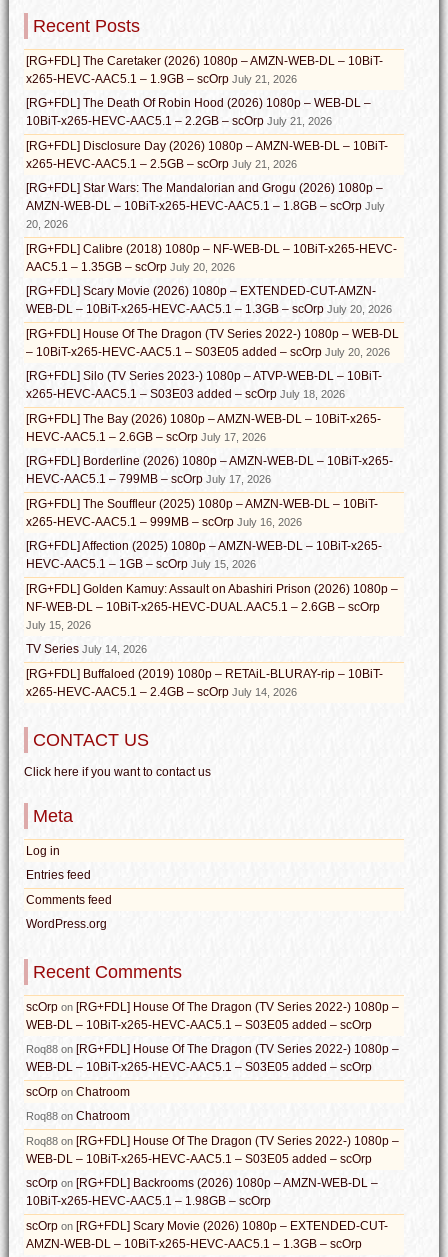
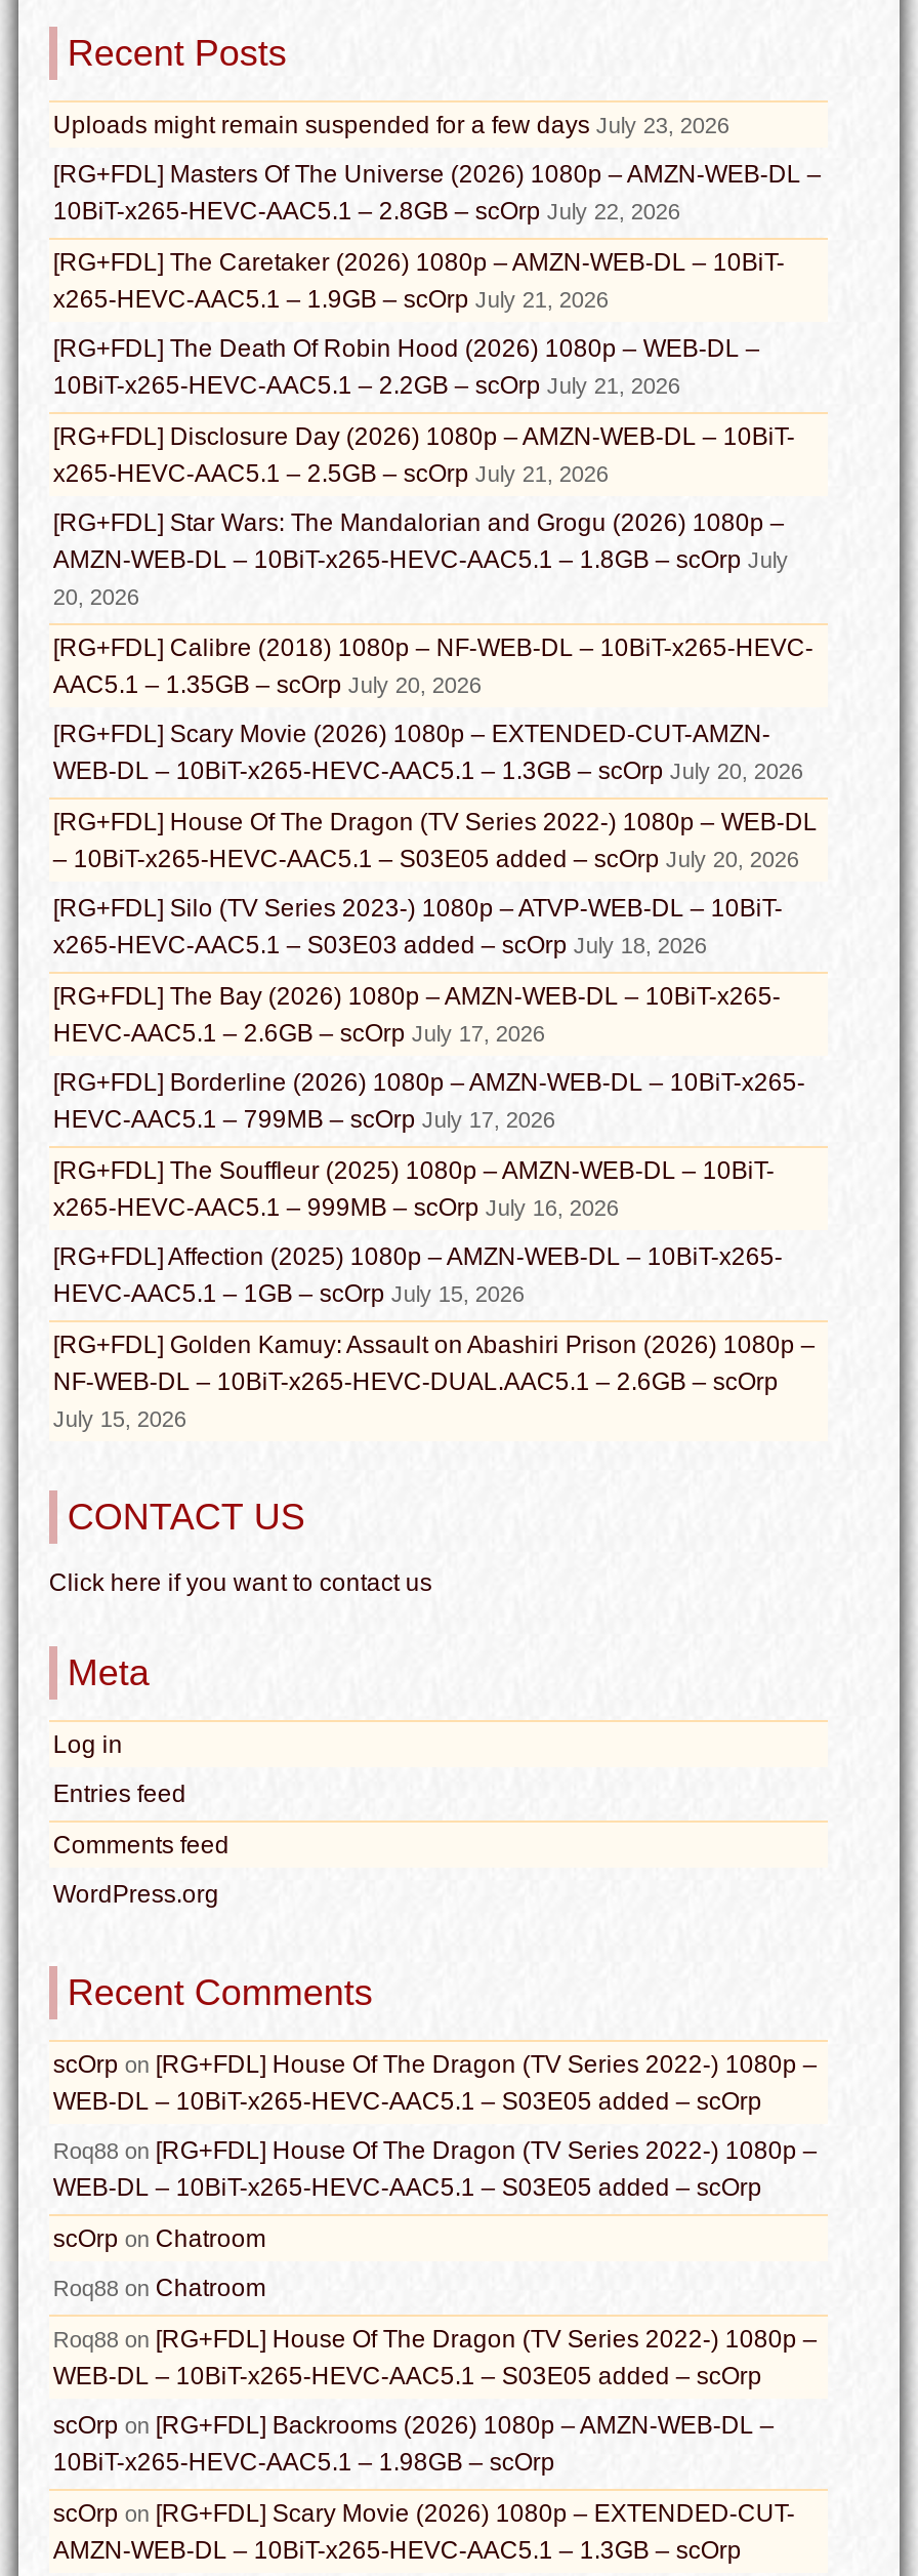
+ Uploads might remain suspended for a few days July 23, 2026
+ [RG+FDL] Masters Of The Universe (2026) 1080p – AMZN-WEB-DL –
+ 10BiT-x265-HEVC-AAC5.1 – 2.8GB – scOrp July 22, 2026

moved down: [RG+FDL] The Caretaker (2026) 1080p – AMZN-WEB-DL – 10BiT- | x265-HEVC-AAC5.1 – 1.9GB – scOrp July 21, 2026 | [RG+FDL] The Death Of Robin Hood (2026) 1080p – WEB-DL – | ... | NF-WEB-DL – 10BiT-x265-HEVC-DUAL.AAC5.1 – 2.6GB – scOrp | July 15, 2026

- TV Series July 14, 2026
- [RG+FDL] Buffaloed (2019) 1080p – RETAiL-BLURAY-rip – 10BiT-
- x265-HEVC-AAC5.1 – 2.4GB – scOrp July 14, 2026
